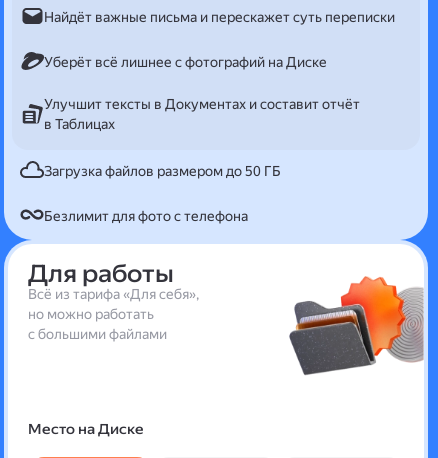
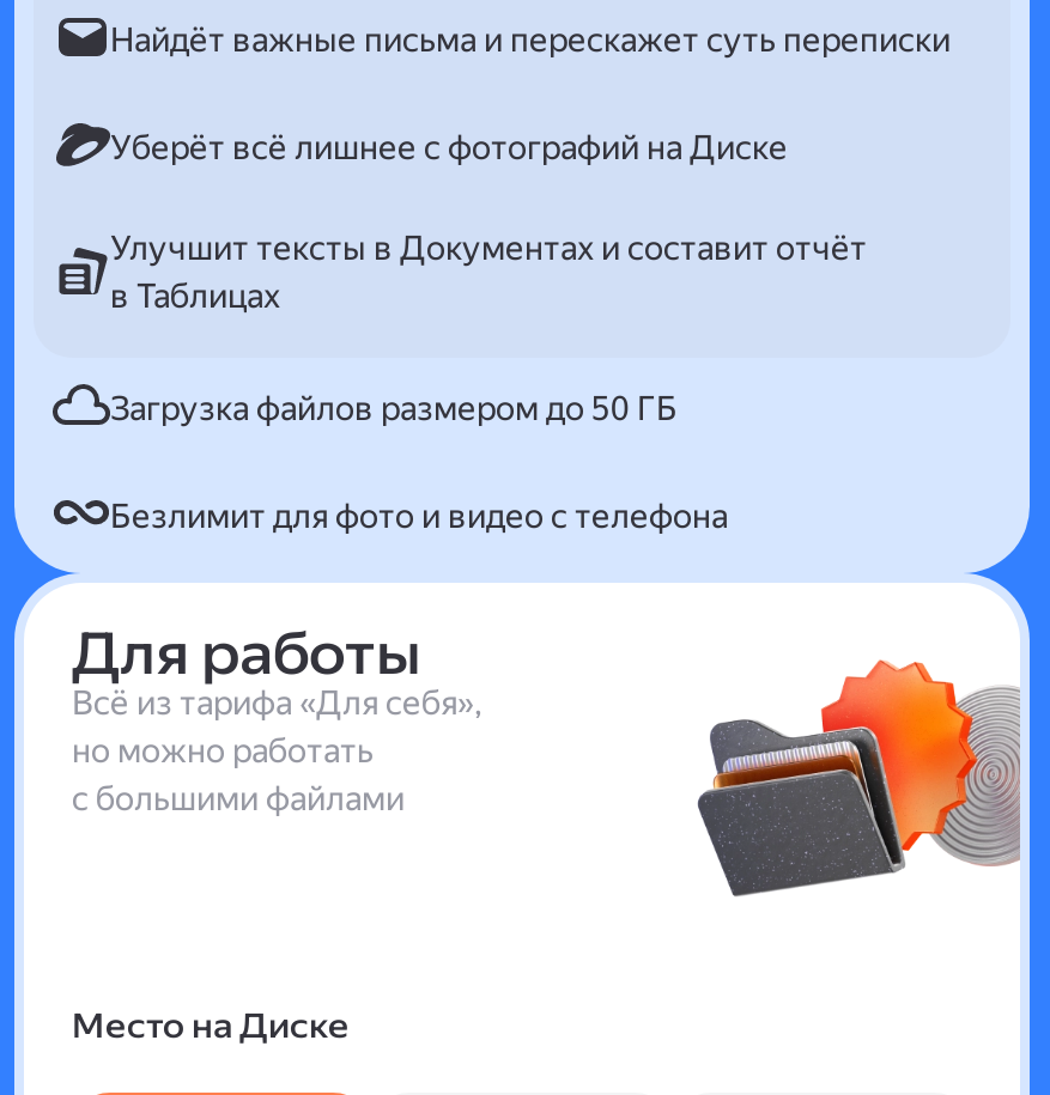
- Безлимит для фото с телефона
+ Безлимит для фото и видео с телефона
